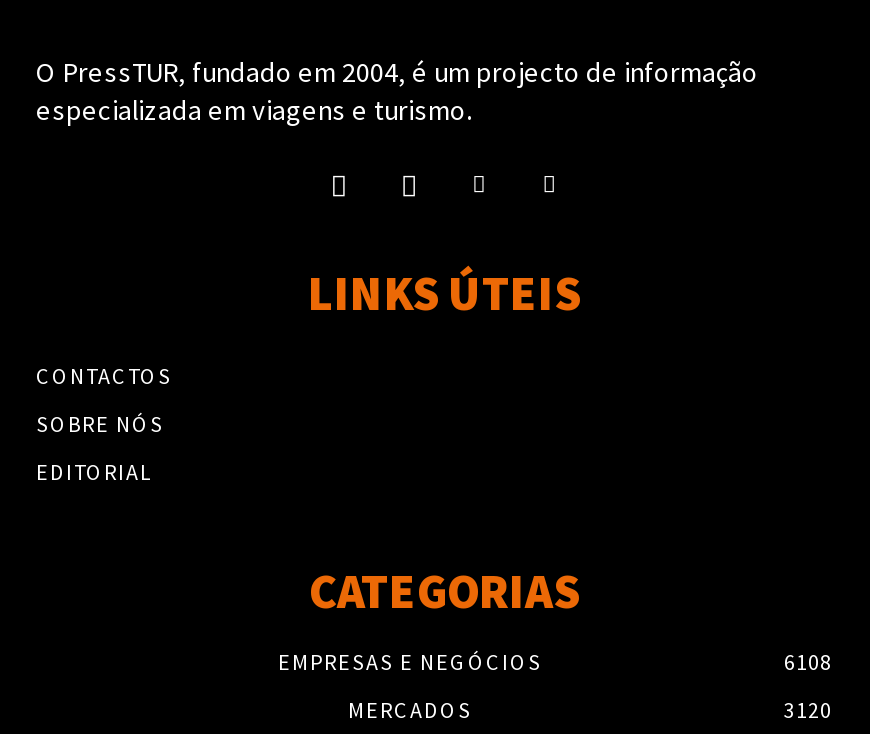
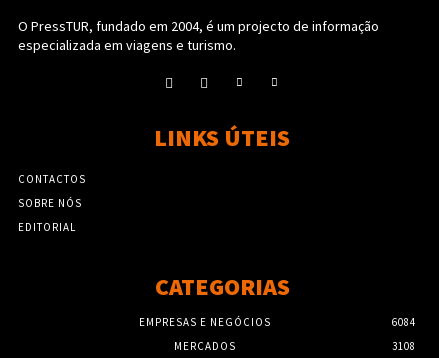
- 6108
+ 6084

- 3120
+ 3108
